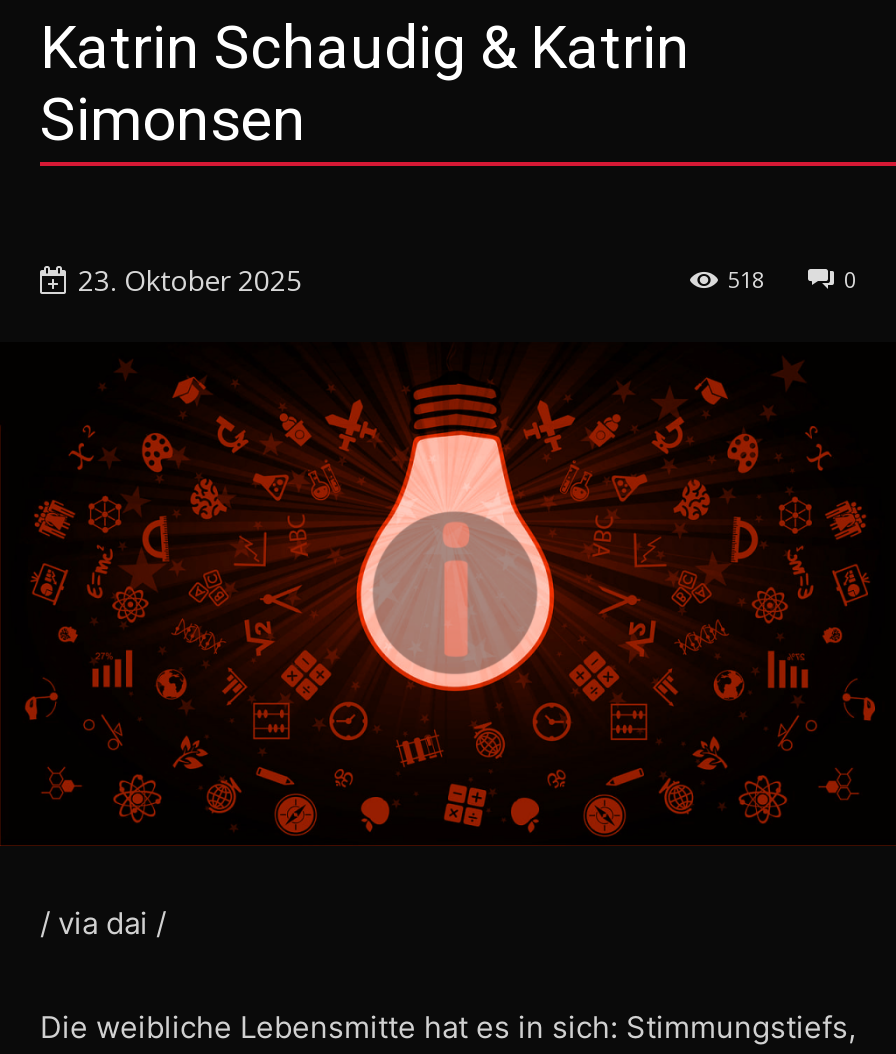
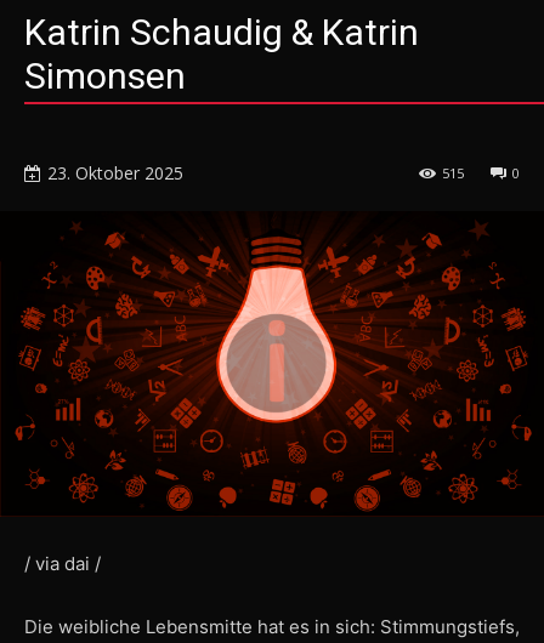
- 518
+ 515
